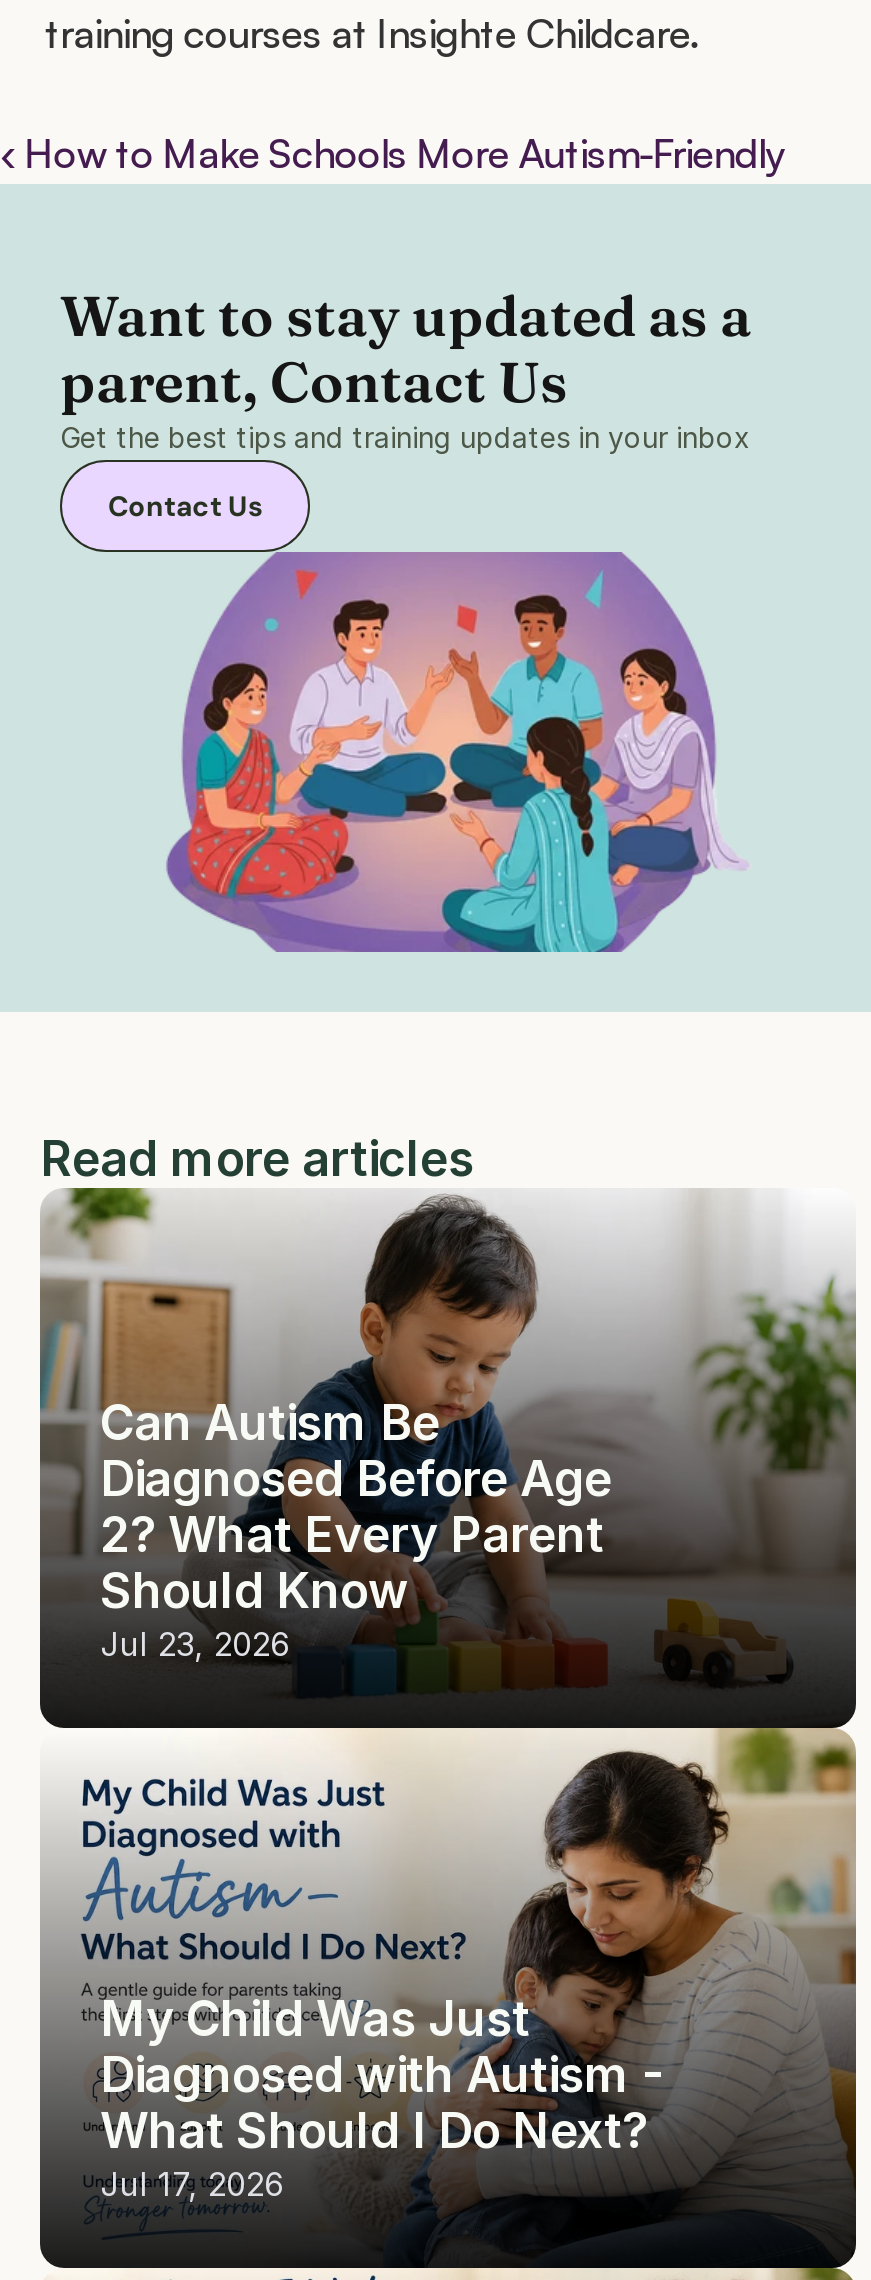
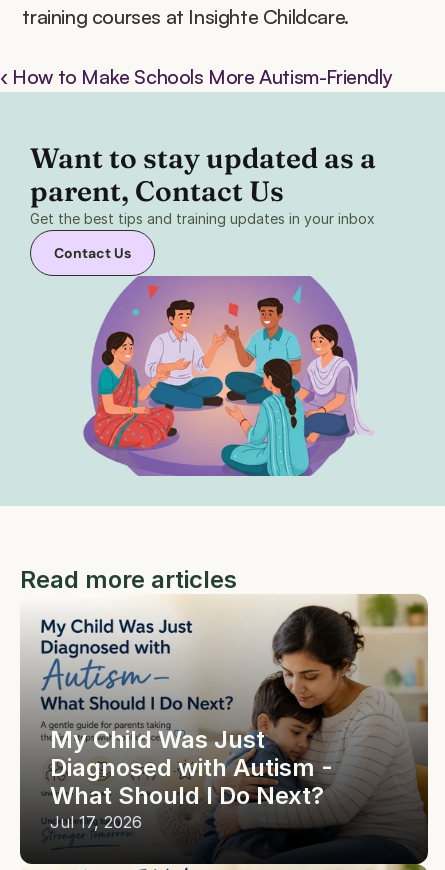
- [image]
- Can Autism Be
- Diagnosed Before Age
- 2? What Every Parent
- Should Know
- Jul 23, 2026
